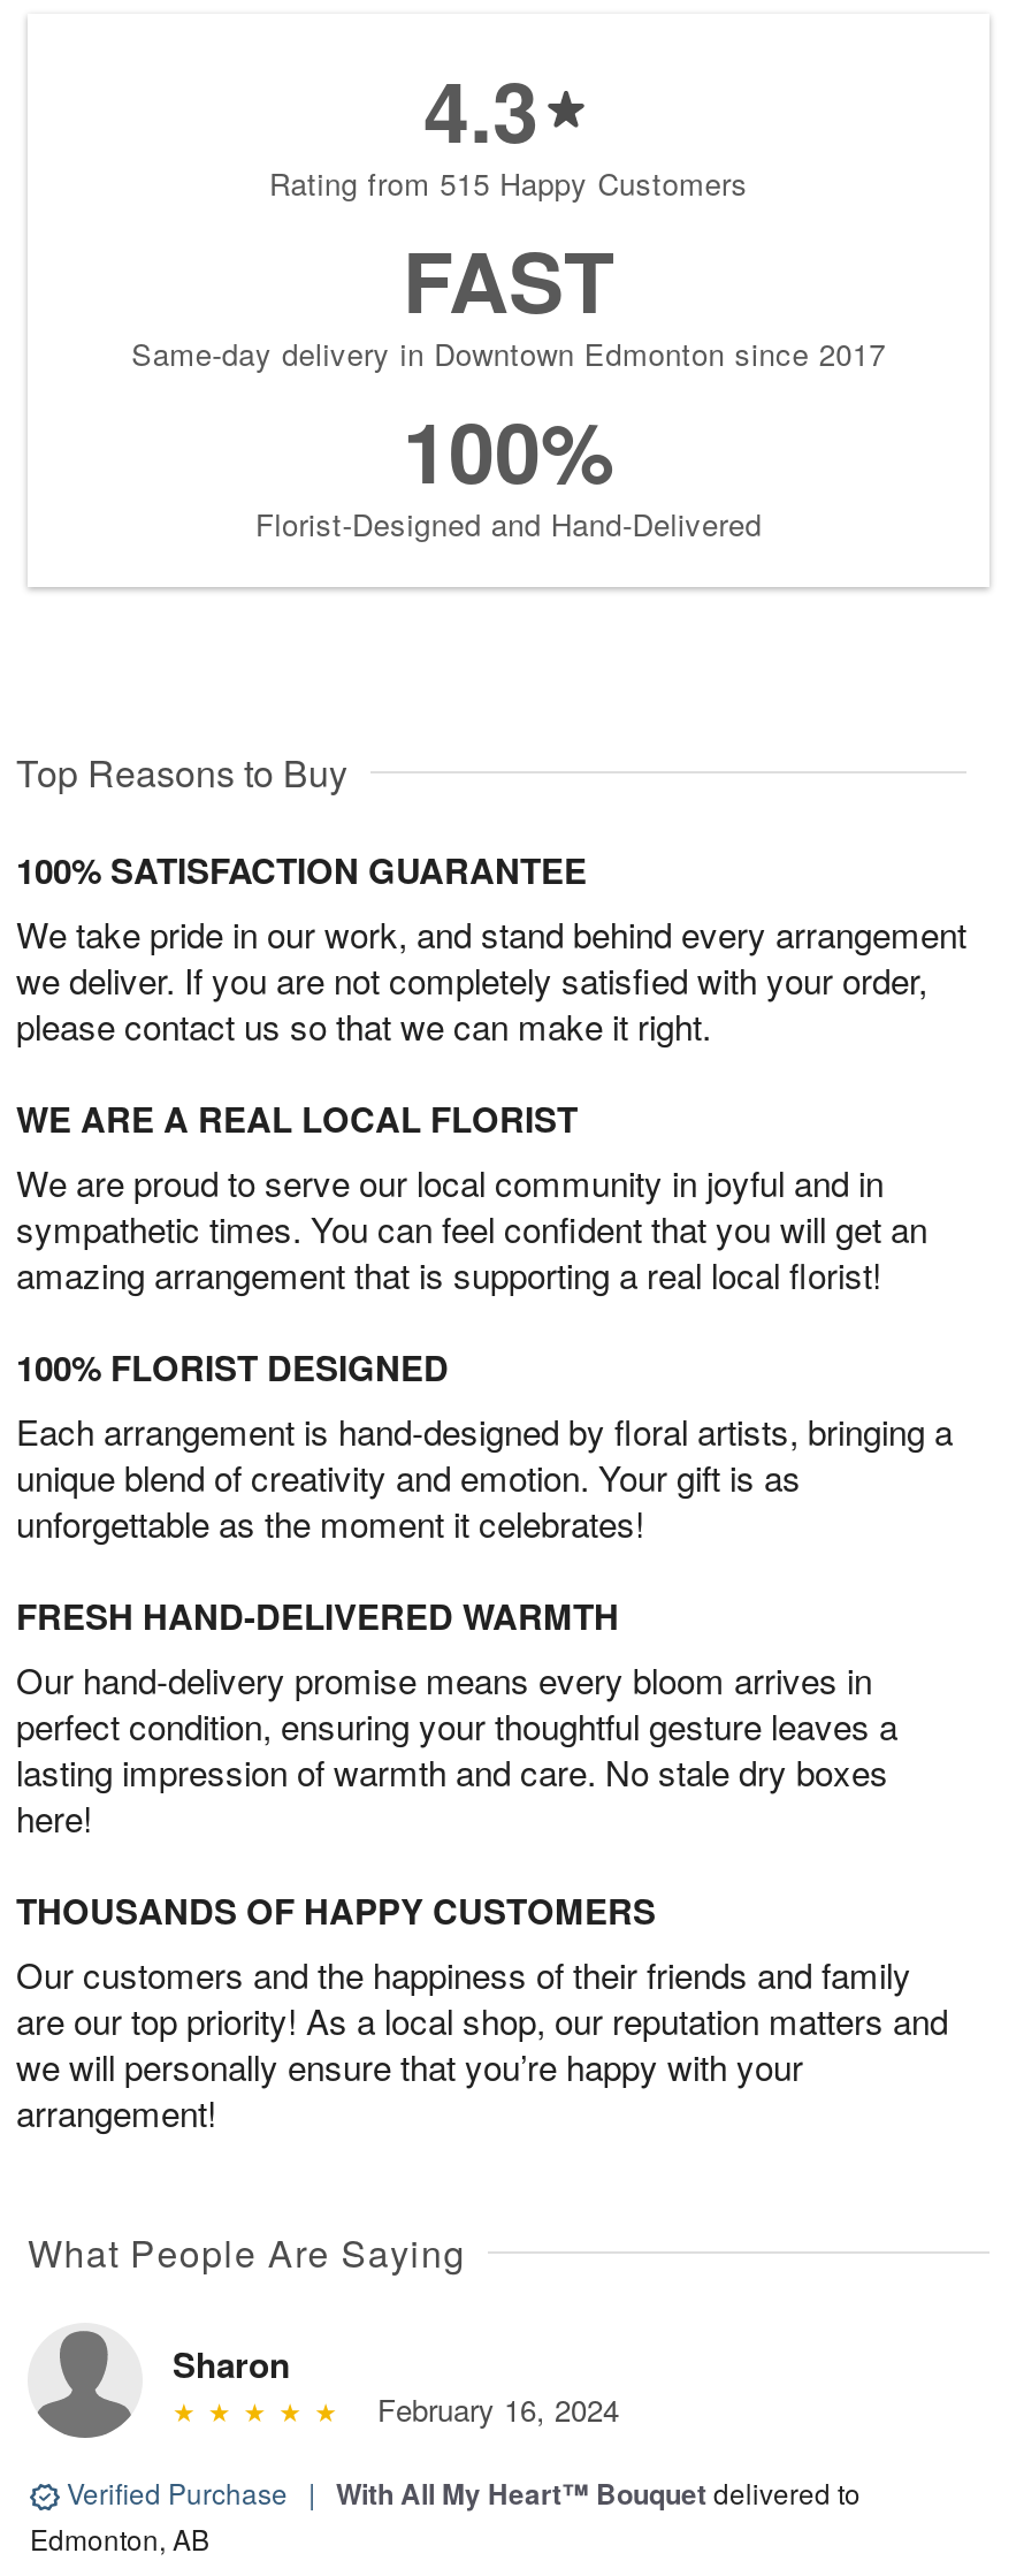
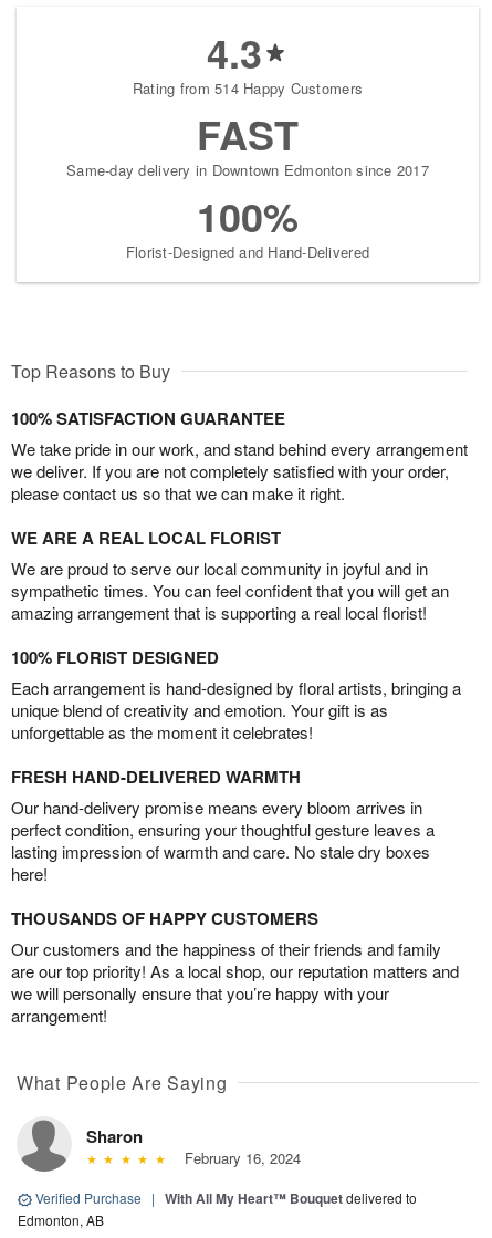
- Rating from 515 Happy Customers
+ Rating from 514 Happy Customers
